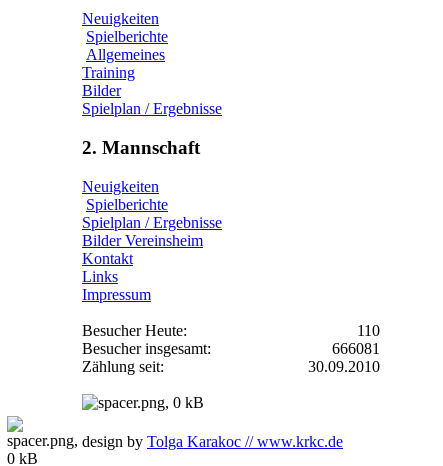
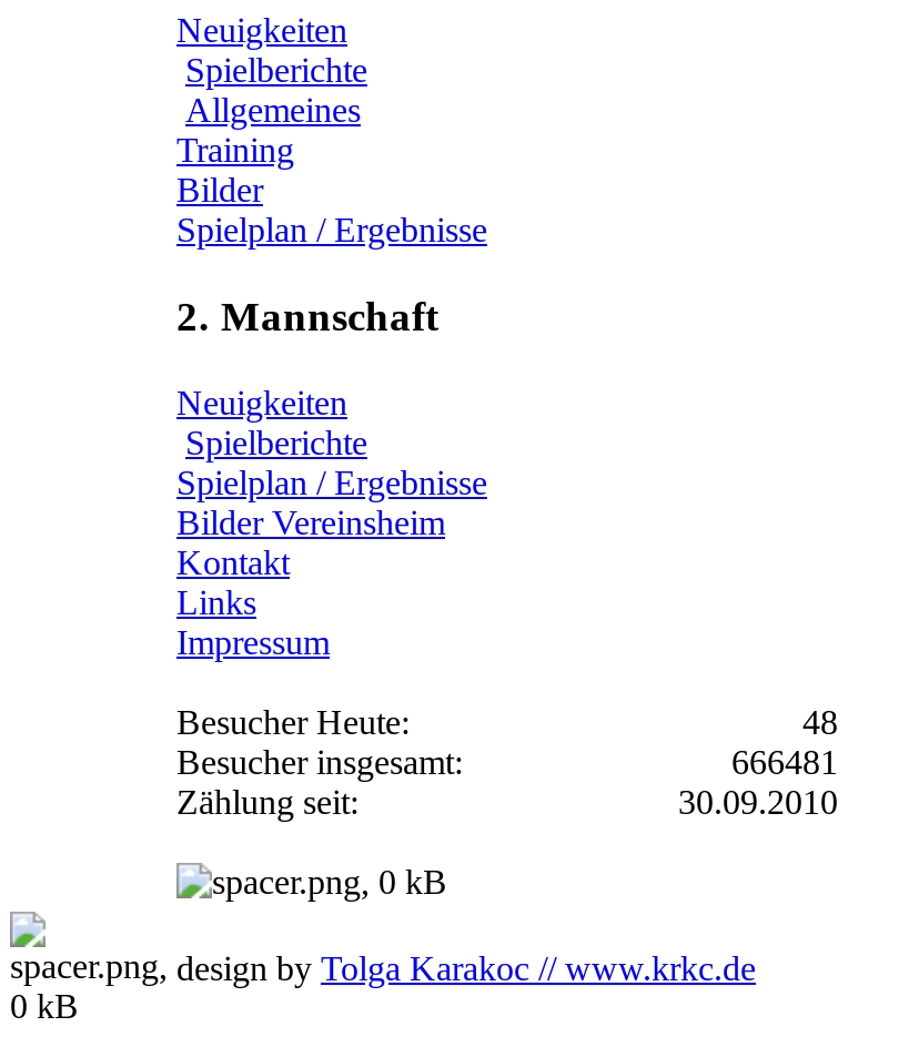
- 110
+ 48

- 666081
+ 666481
